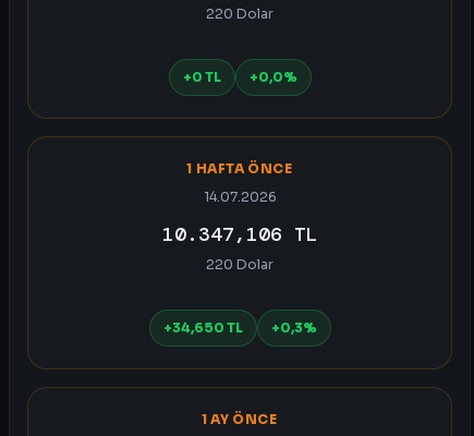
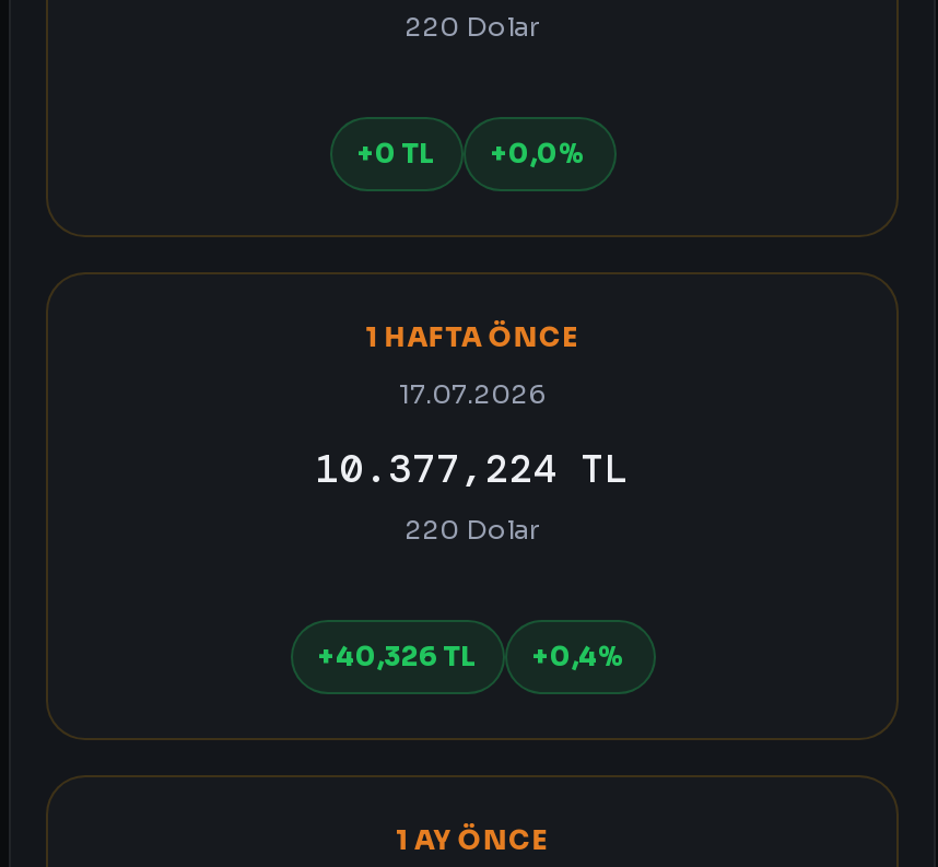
- 14.07.2026
+ 17.07.2026

- 10.347,106 TL
+ 10.377,224 TL

- +34,650 TL
+ +40,326 TL

- +0,3%
+ +0,4%
